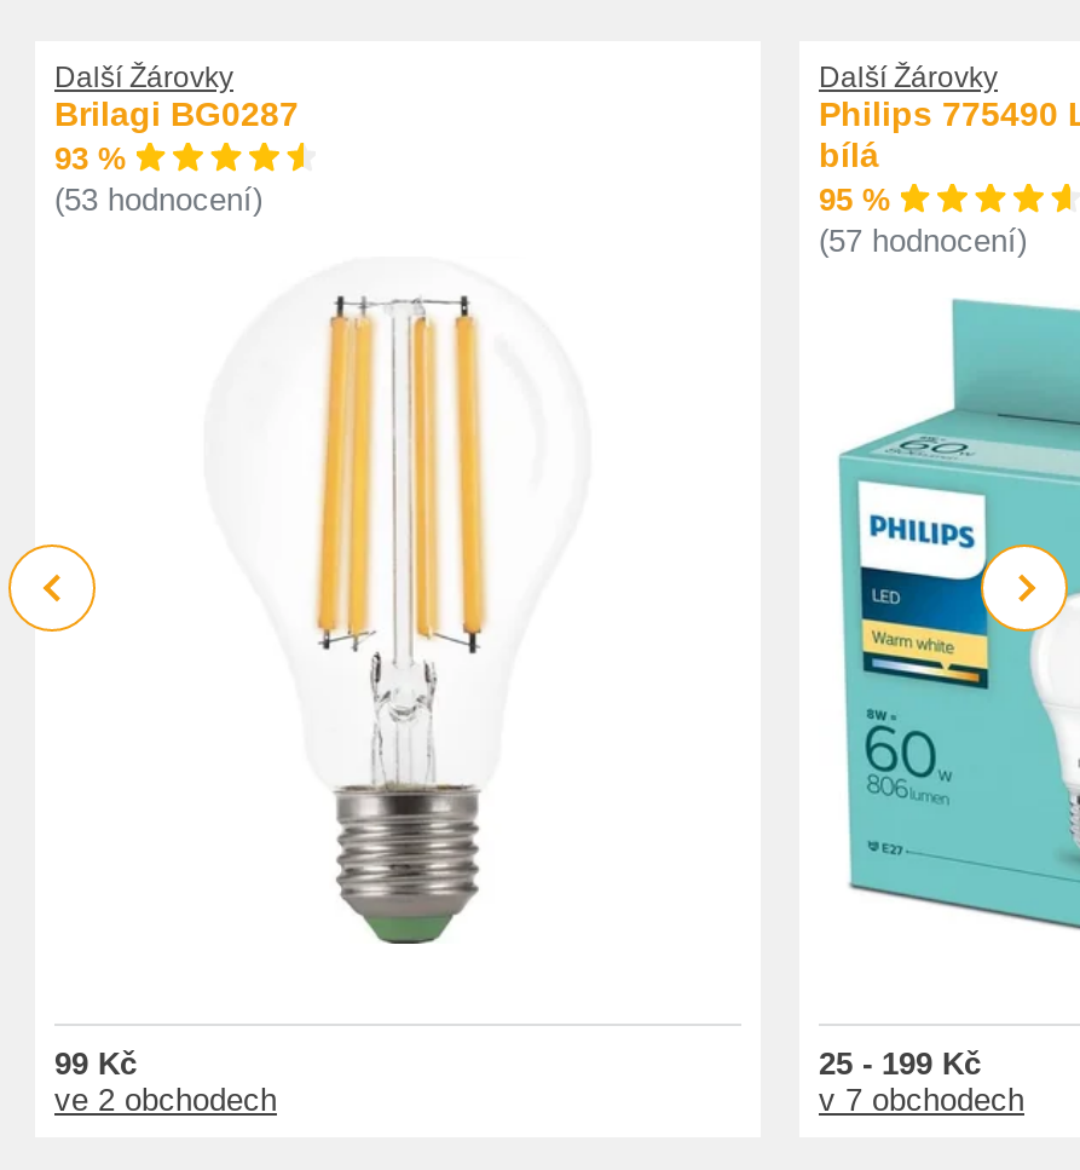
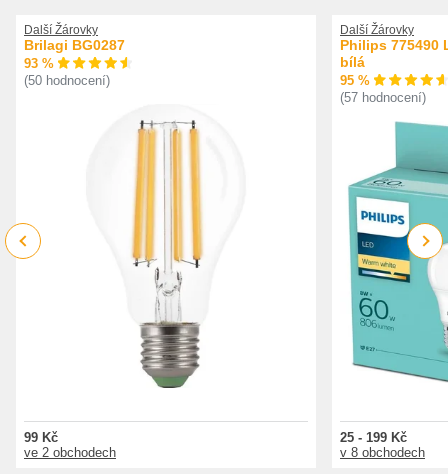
- (53 hodnocení)
+ (50 hodnocení)

- v 7 obchodech
+ v 8 obchodech
